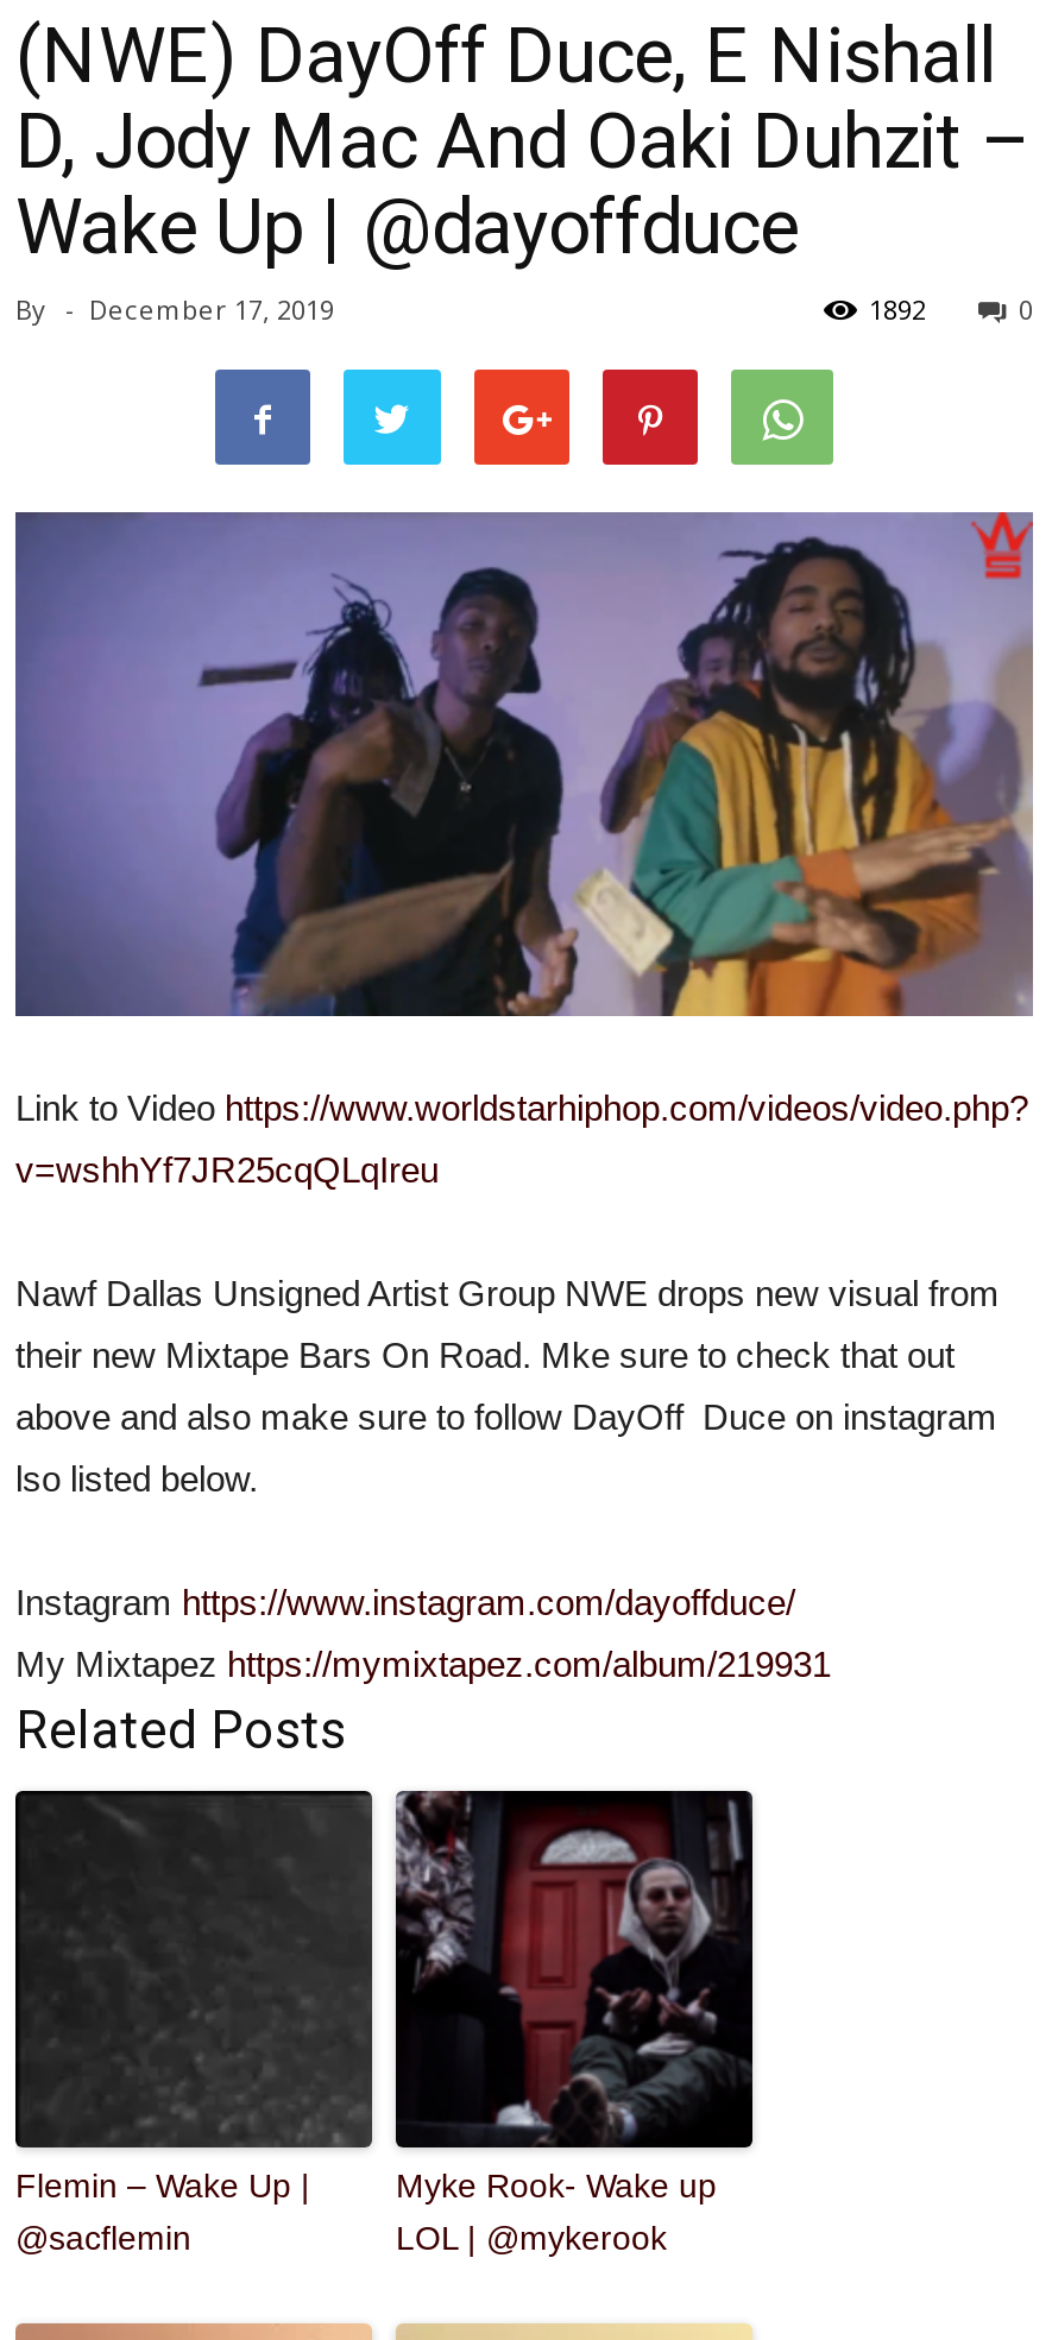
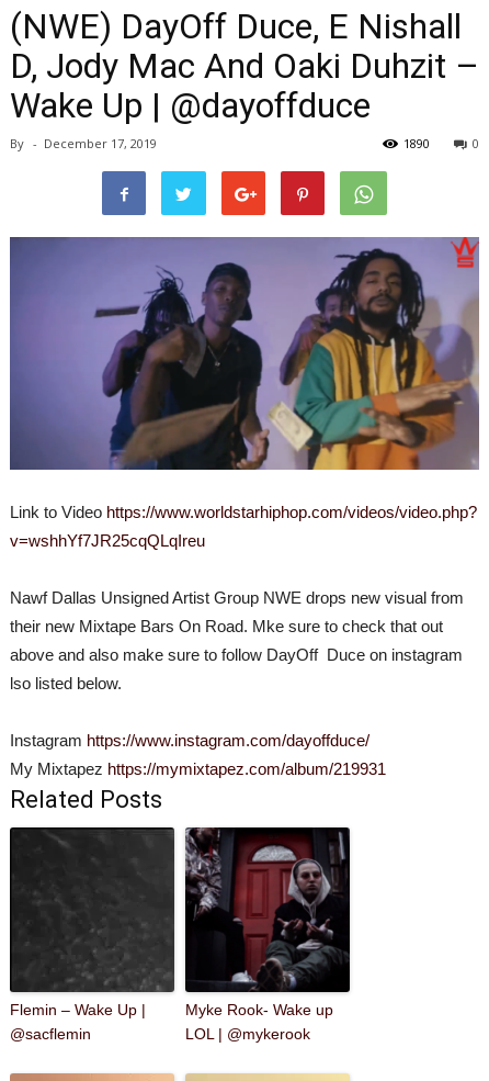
- 1892
+ 1890
